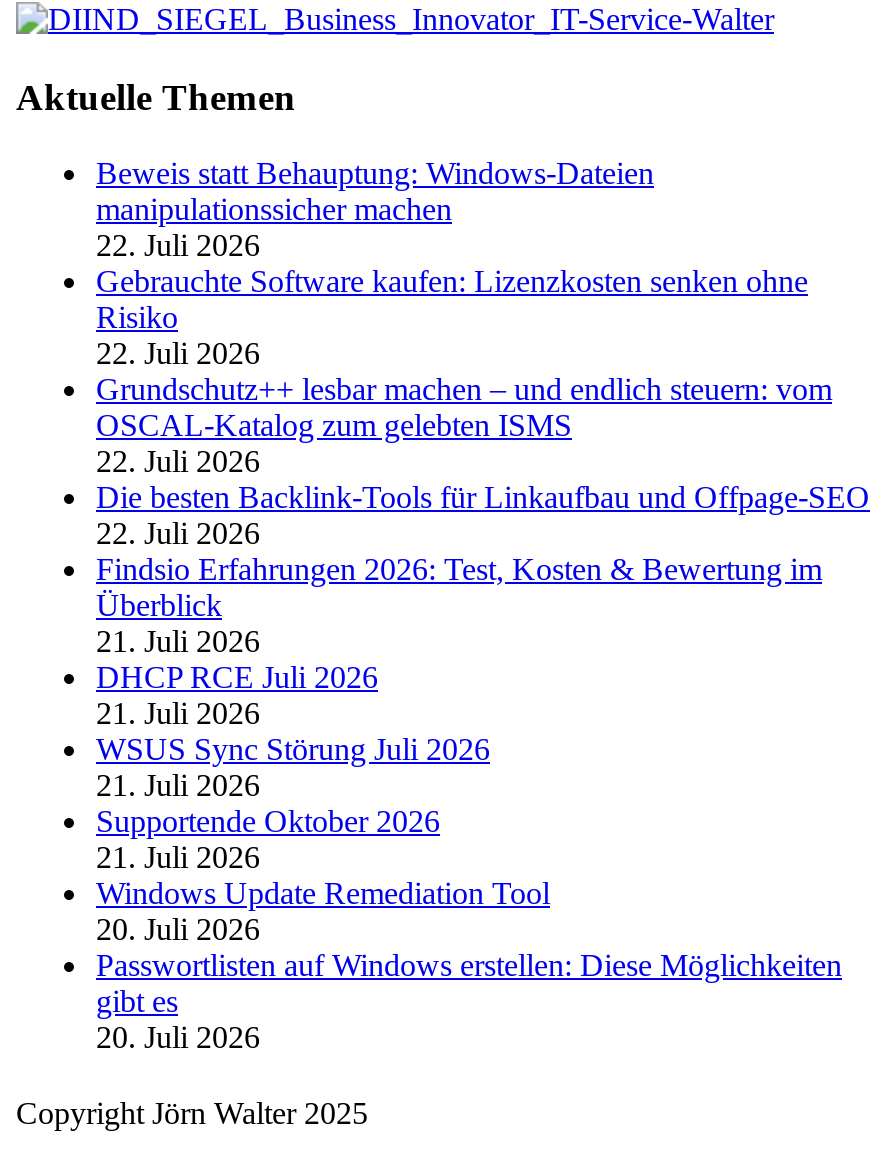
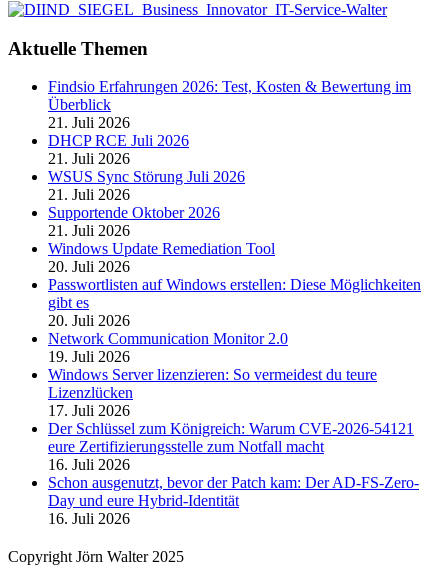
- Beweis statt Behauptung: Windows-Dateien
- manipulationssicher machen
- 22. Juli 2026
- Gebrauchte Software kaufen: Lizenzkosten senken ohne
- Risiko
- 22. Juli 2026
- Grundschutz++ lesbar machen – und endlich steuern: vom
- OSCAL-Katalog zum gelebten ISMS
- 22. Juli 2026
- Die besten Backlink-Tools für Linkaufbau und Offpage-SEO
- 22. Juli 2026

moved up: Findsio Erfahrungen 2026: Test, Kosten & Bewertung im | Überblick | 21. Juli 2026 | ... | gibt es | 20. Juli 2026

+ Network Communication Monitor 2.0
+ 19. Juli 2026
+ Windows Server lizenzieren: So vermeidest du teure
+ Lizenzlücken
+ 17. Juli 2026
+ Der Schlüssel zum Königreich: Warum CVE-2026-54121
+ eure Zertifizierungsstelle zum Notfall macht
+ 16. Juli 2026
+ Schon ausgenutzt, bevor der Patch kam: Der AD-FS-Zero-
+ Day und eure Hybrid-Identität
+ 16. Juli 2026
